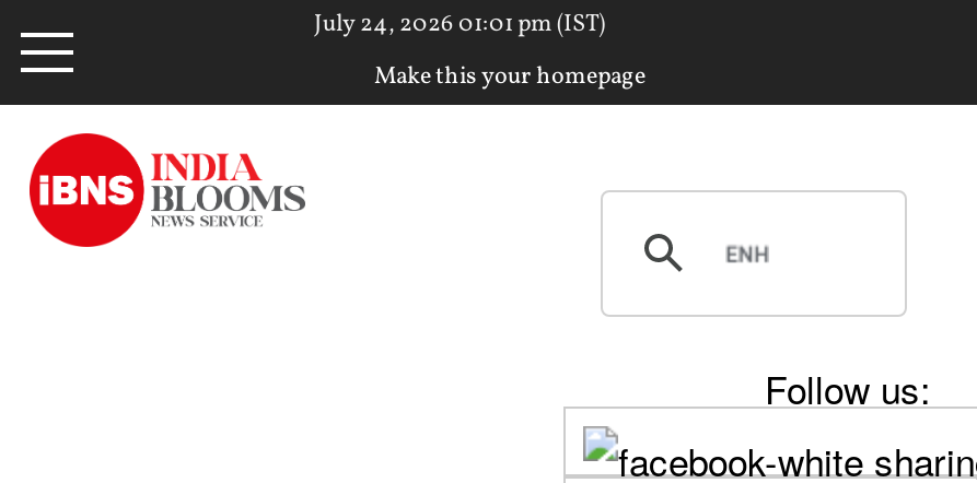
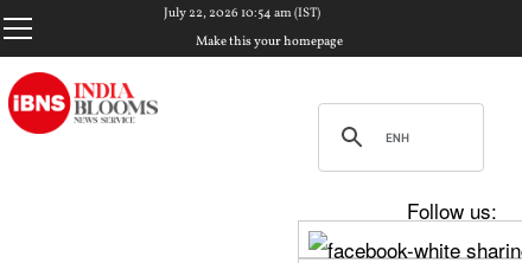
- July 24, 2026 01:01 pm (IST)
+ July 22, 2026 10:54 am (IST)
